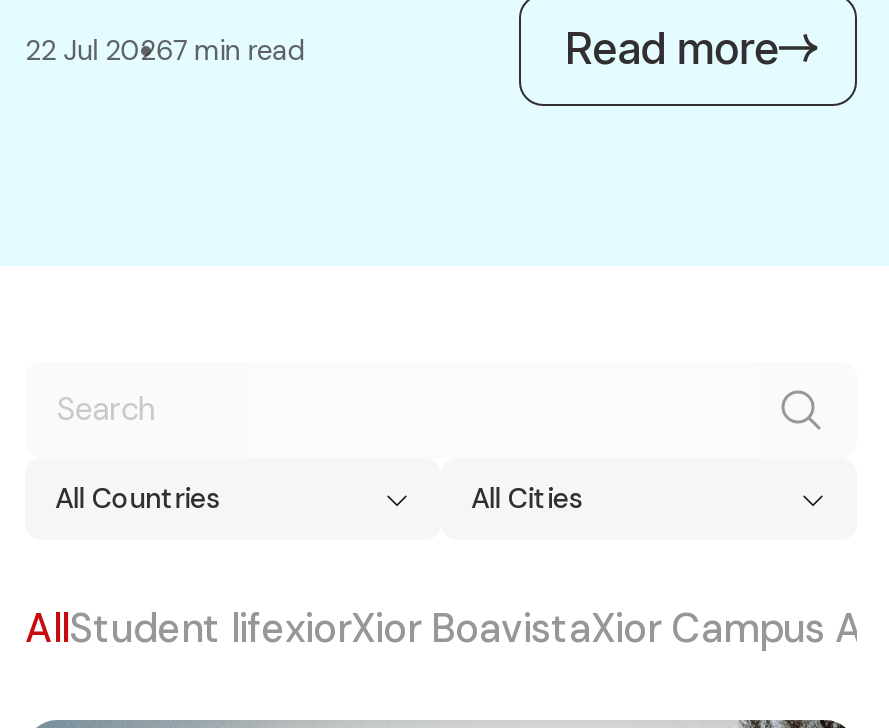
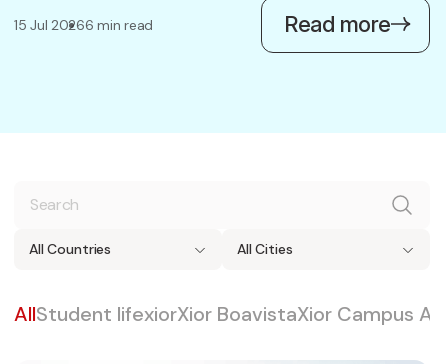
- 22 Jul 20267 min read
+ 15 Jul 20266 min read
